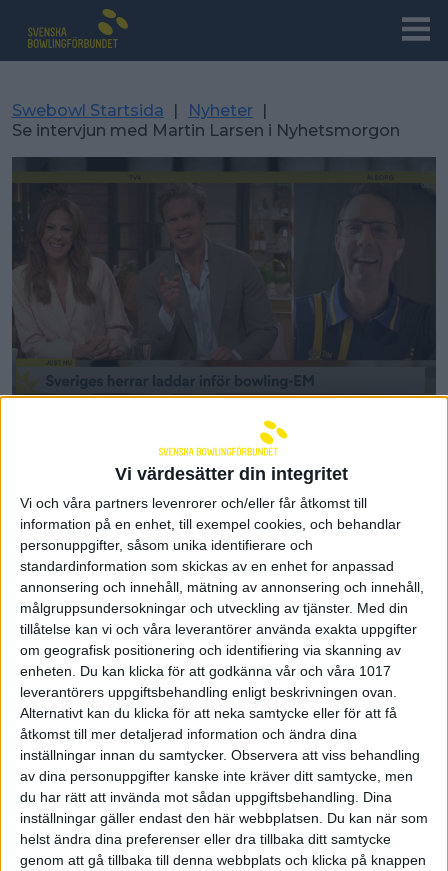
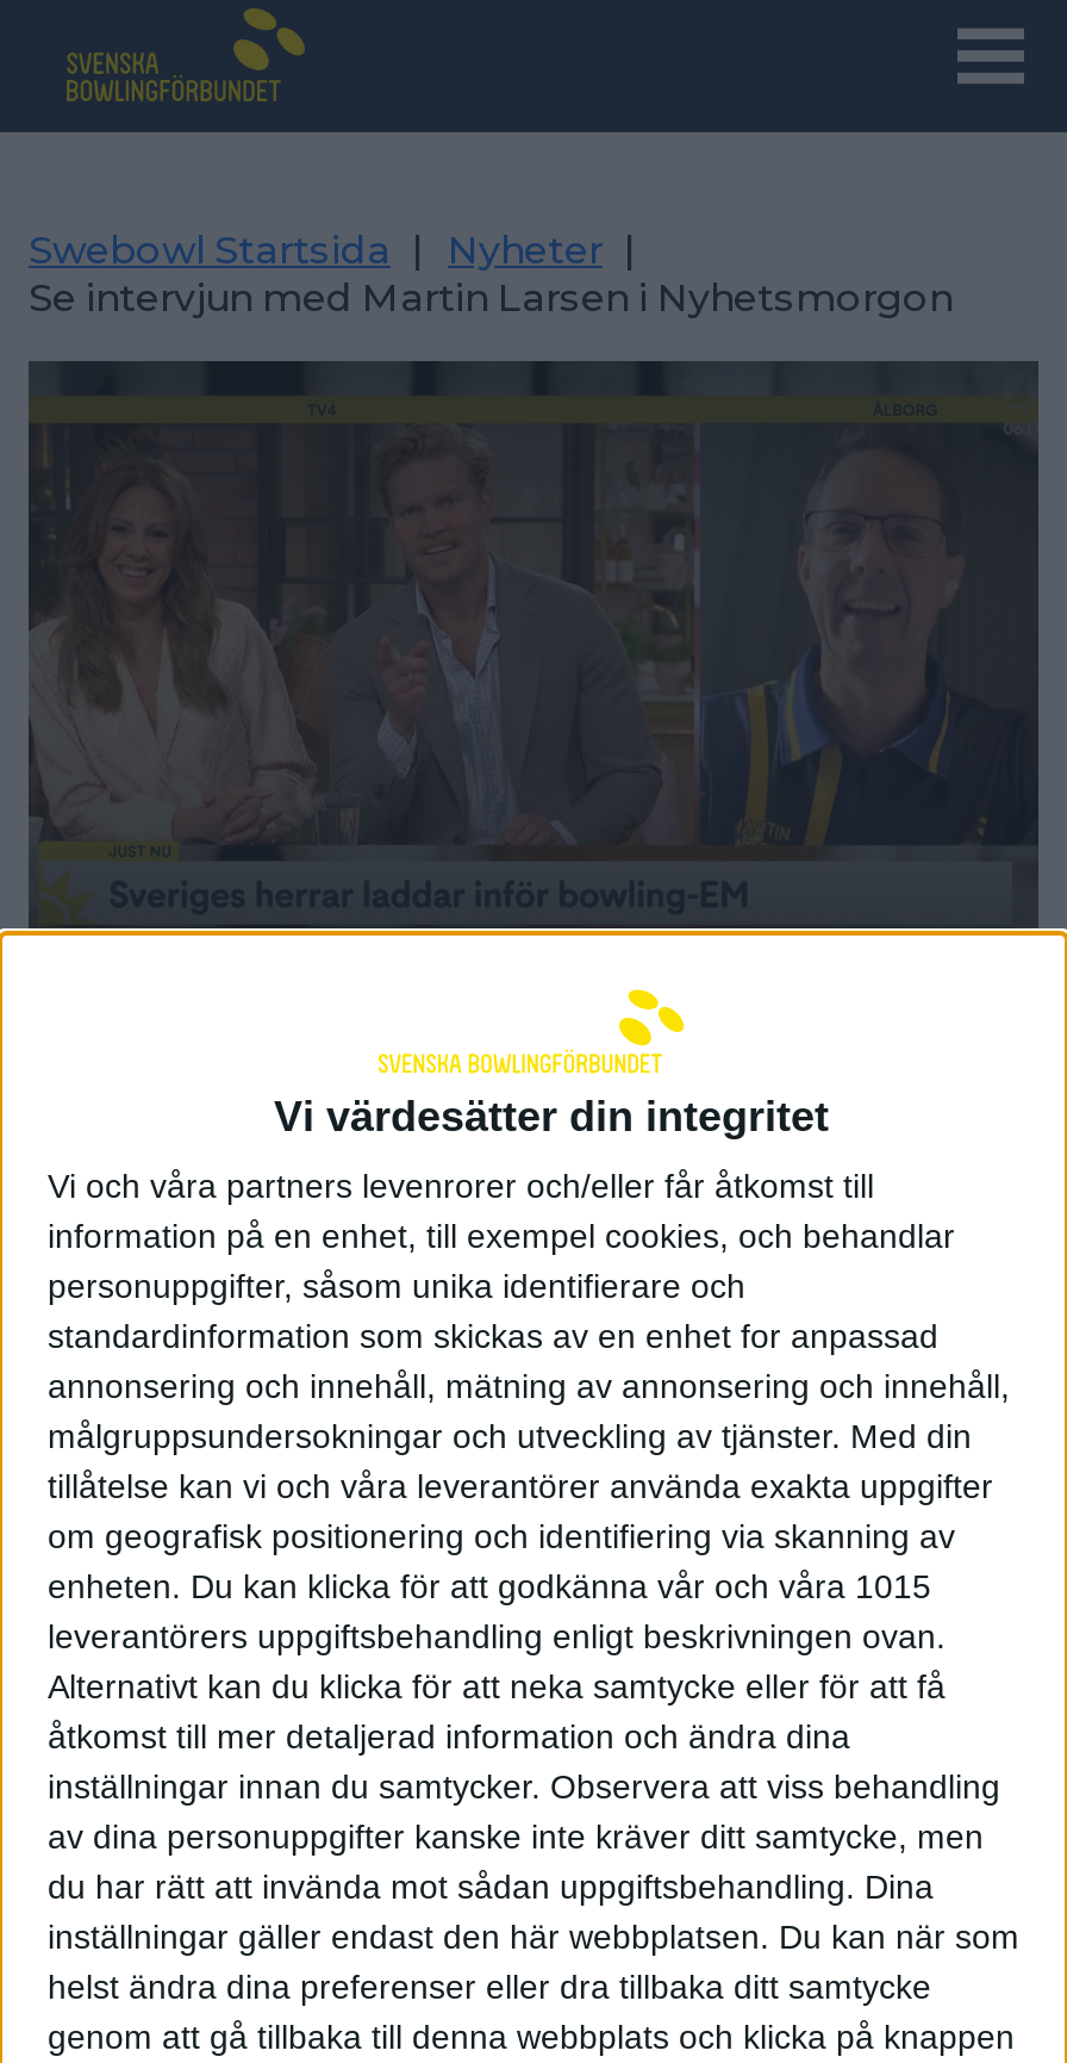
- enheten. Du kan klicka för att godkänna vår och våra 1017
+ enheten. Du kan klicka för att godkänna vår och våra 1015
